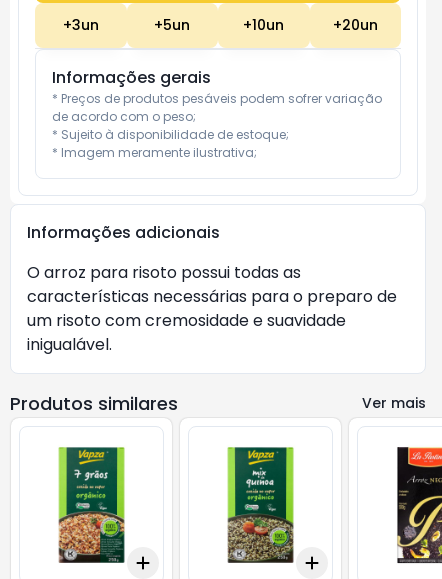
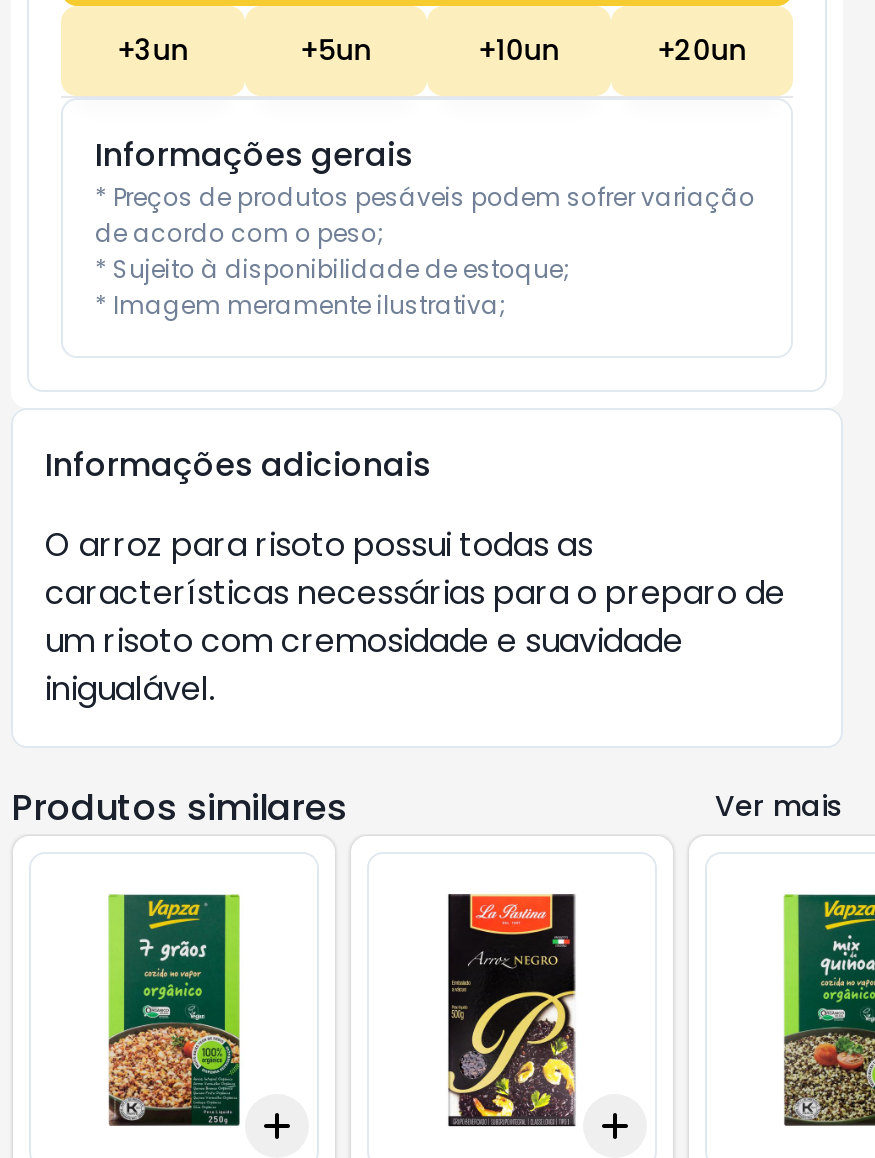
- [image]
+ [image]

- [image]
+ [image]
